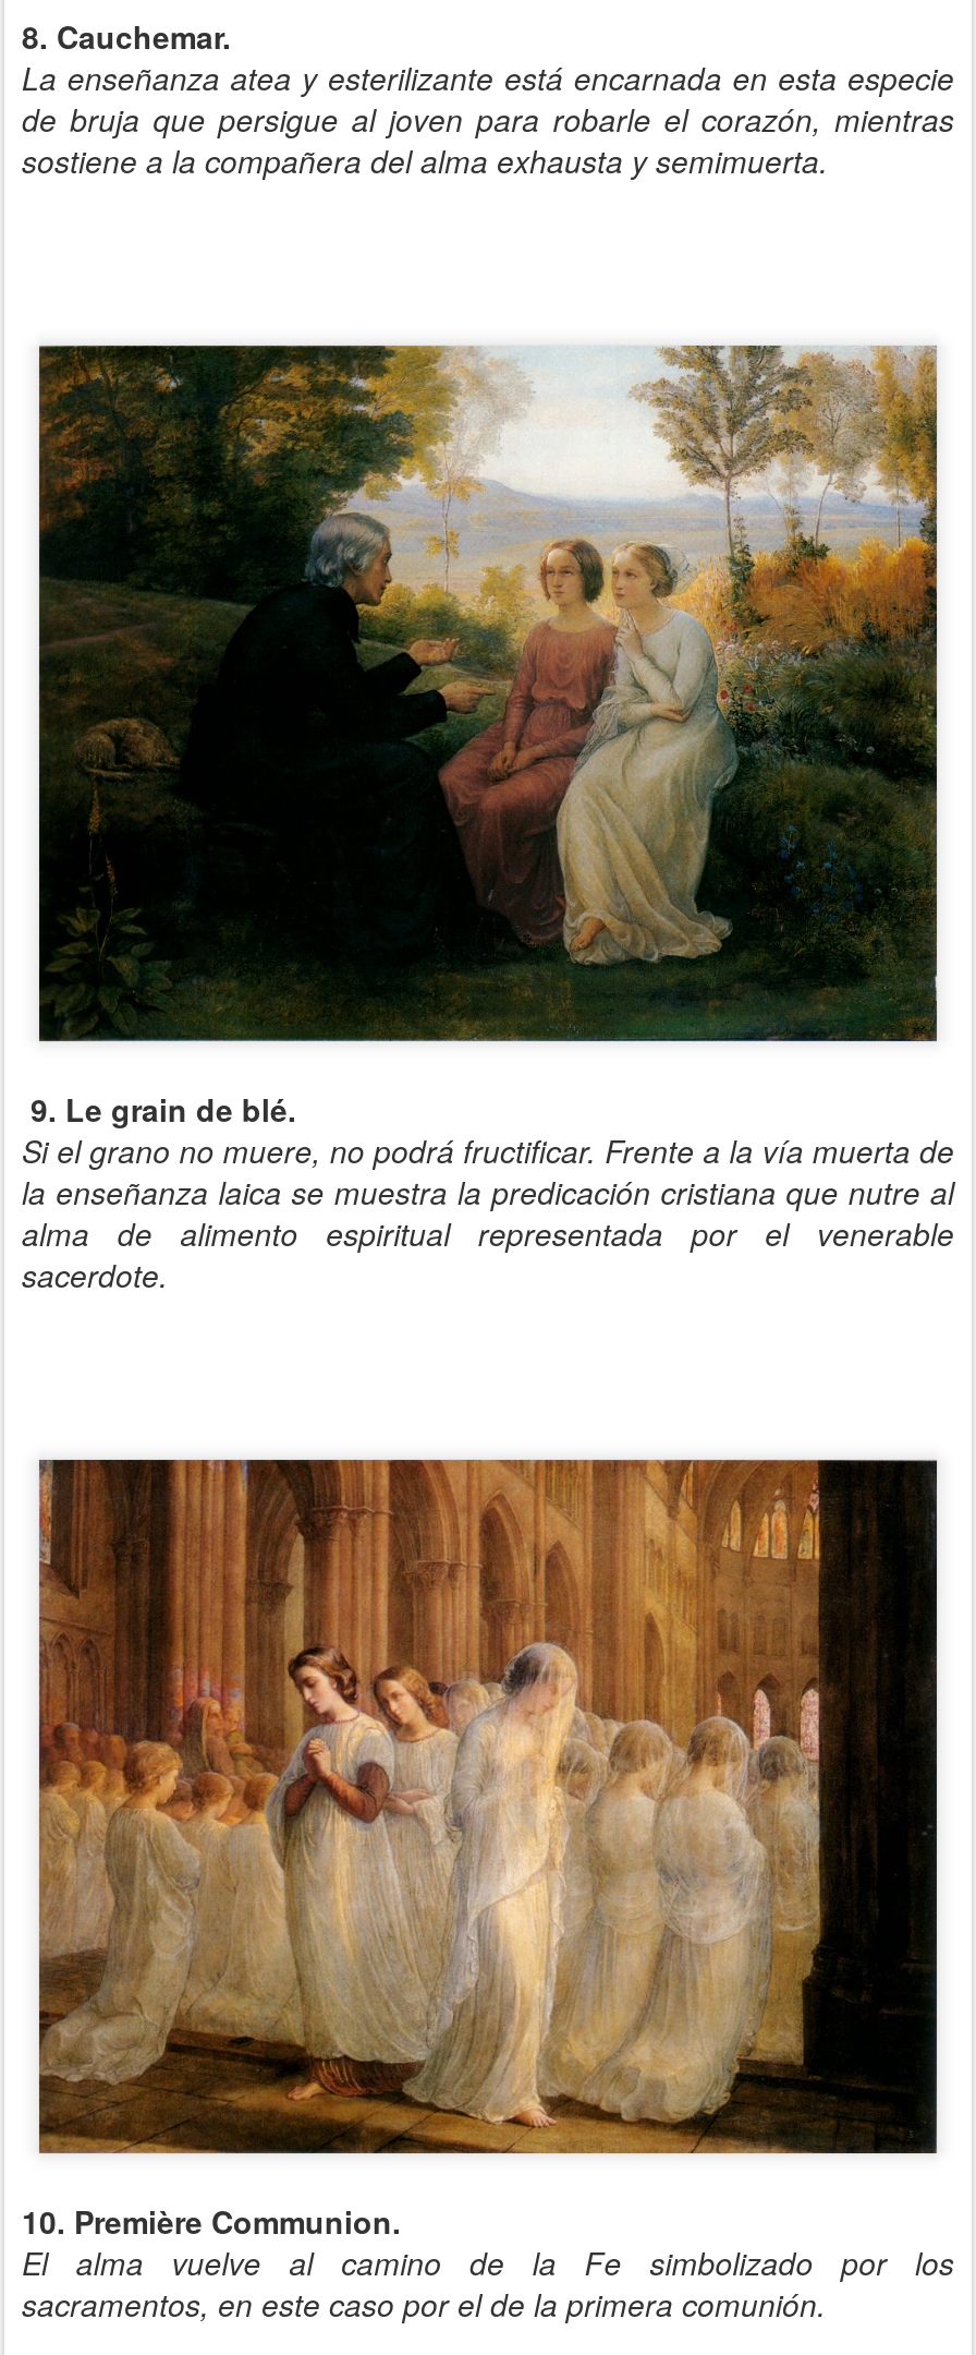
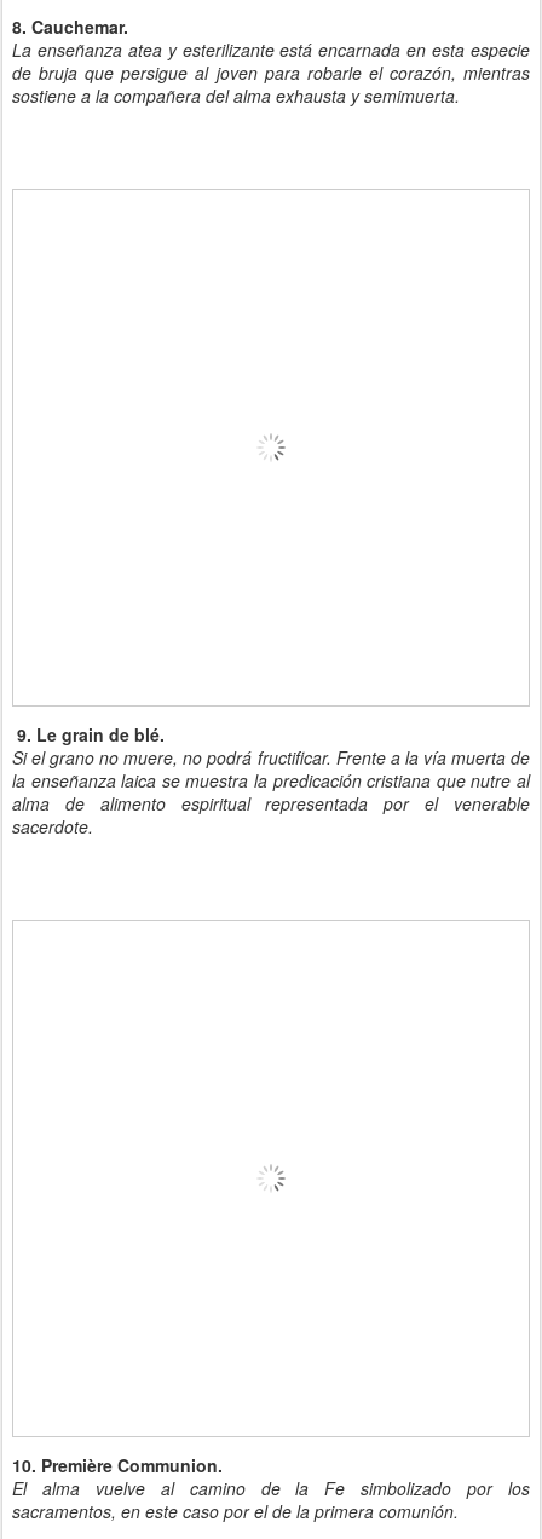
- [image]

- [image]
